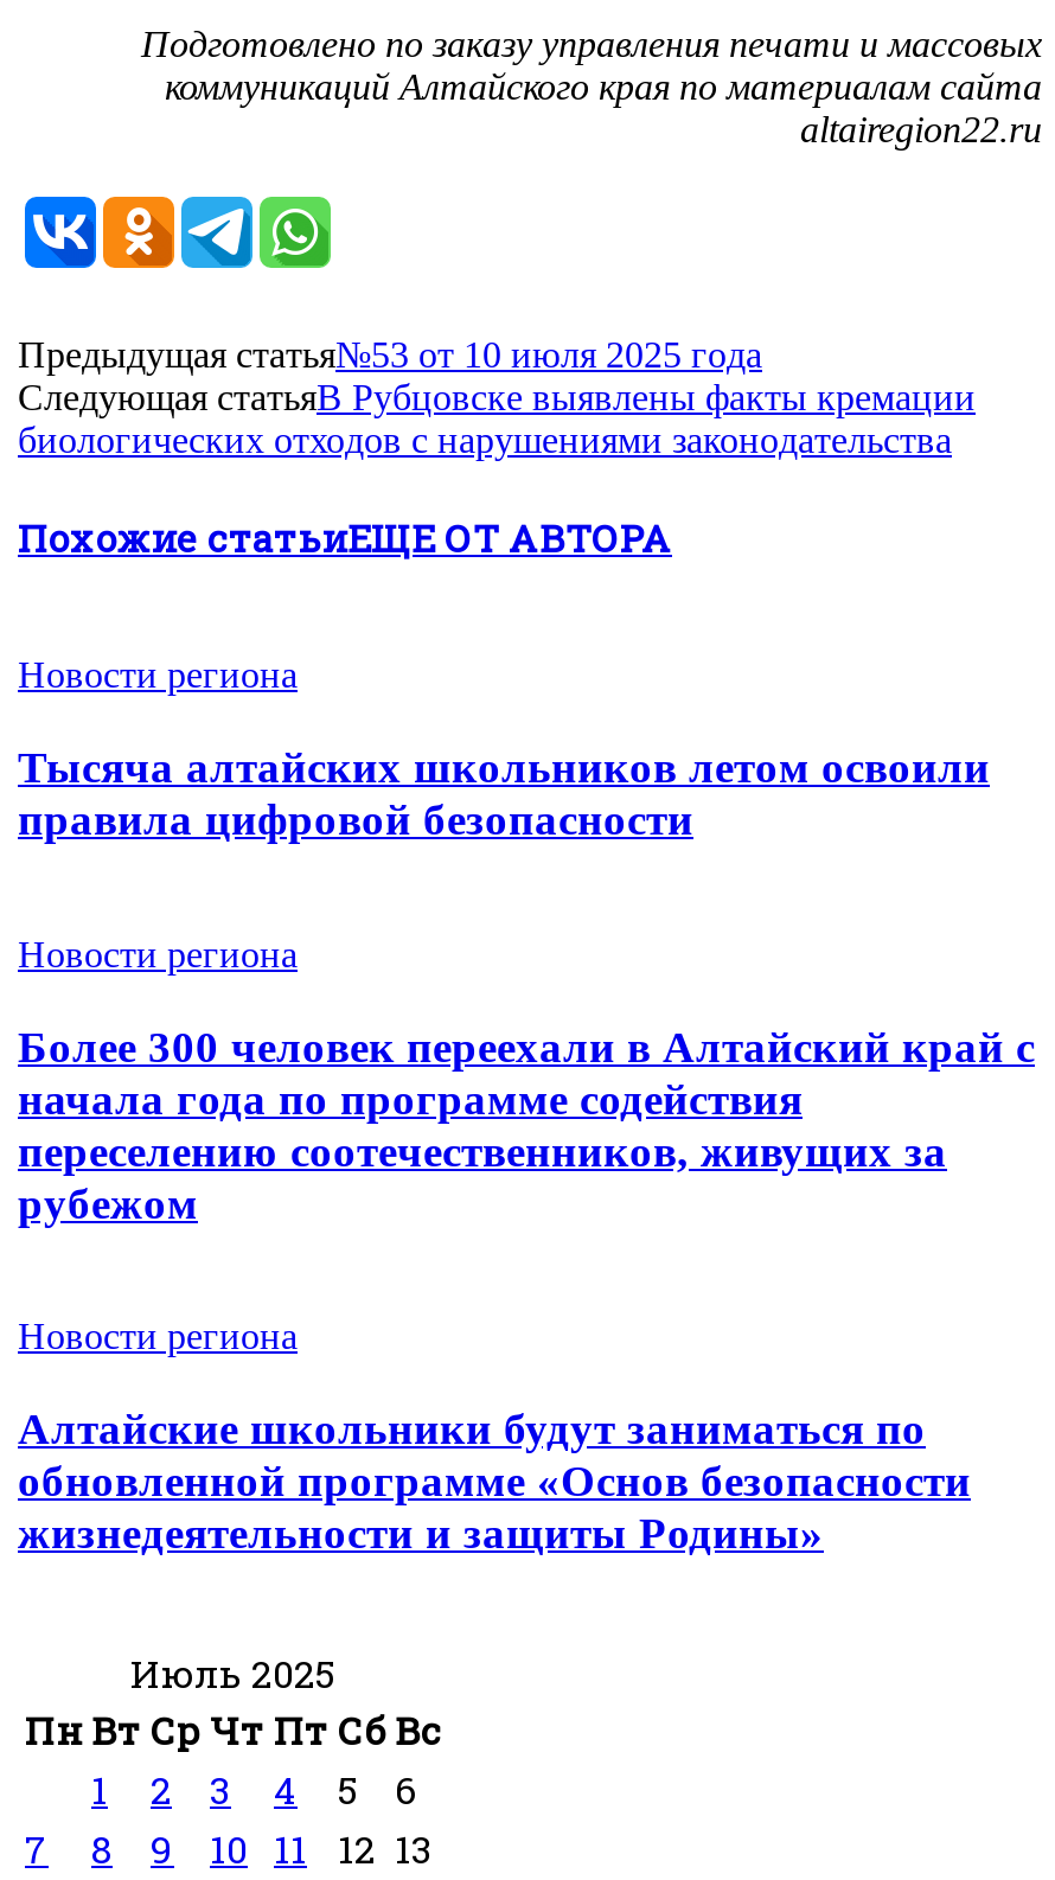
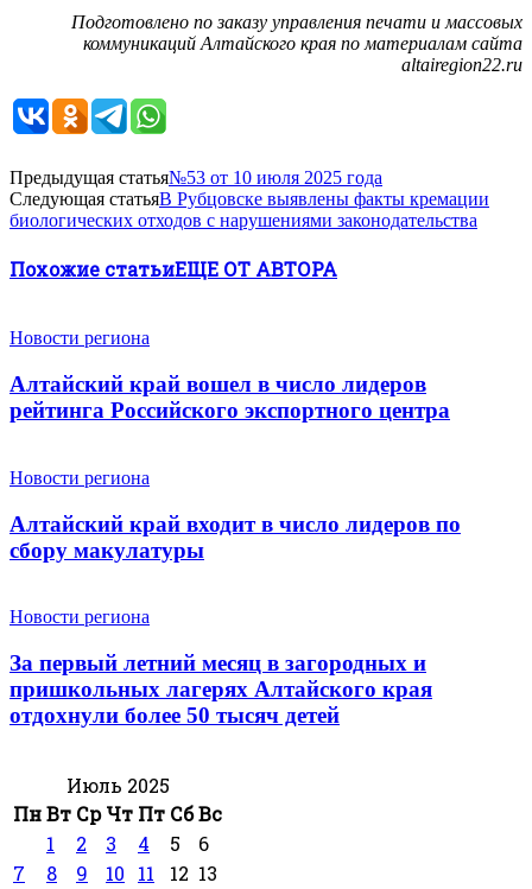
- Тысяча алтайских школьников летом освоили
- правила цифровой безопасности
+ Алтайский край вошел в число лидеров
+ рейтинга Российского экспортного центра

- Более 300 человек переехали в Алтайский край с
- начала года по программе содействия
- переселению соотечественников, живущих за
- рубежом
+ Алтайский край входит в число лидеров по
+ сбору макулатуры

- Алтайские школьники будут заниматься по
- обновленной программе «Основ безопасности
- жизнедеятельности и защиты Родины»
+ За первый летний месяц в загородных и
+ пришкольных лагерях Алтайского края
+ отдохнули более 50 тысяч детей
